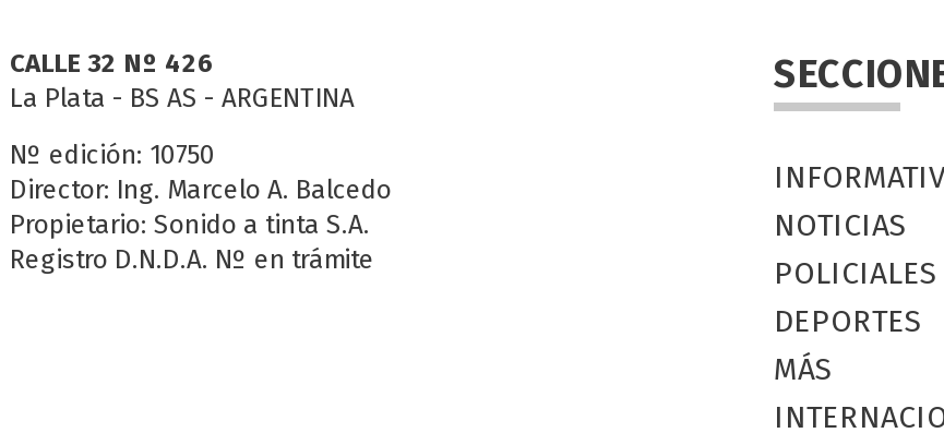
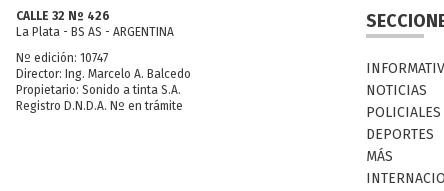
- Nº edición: 10750
+ Nº edición: 10747
